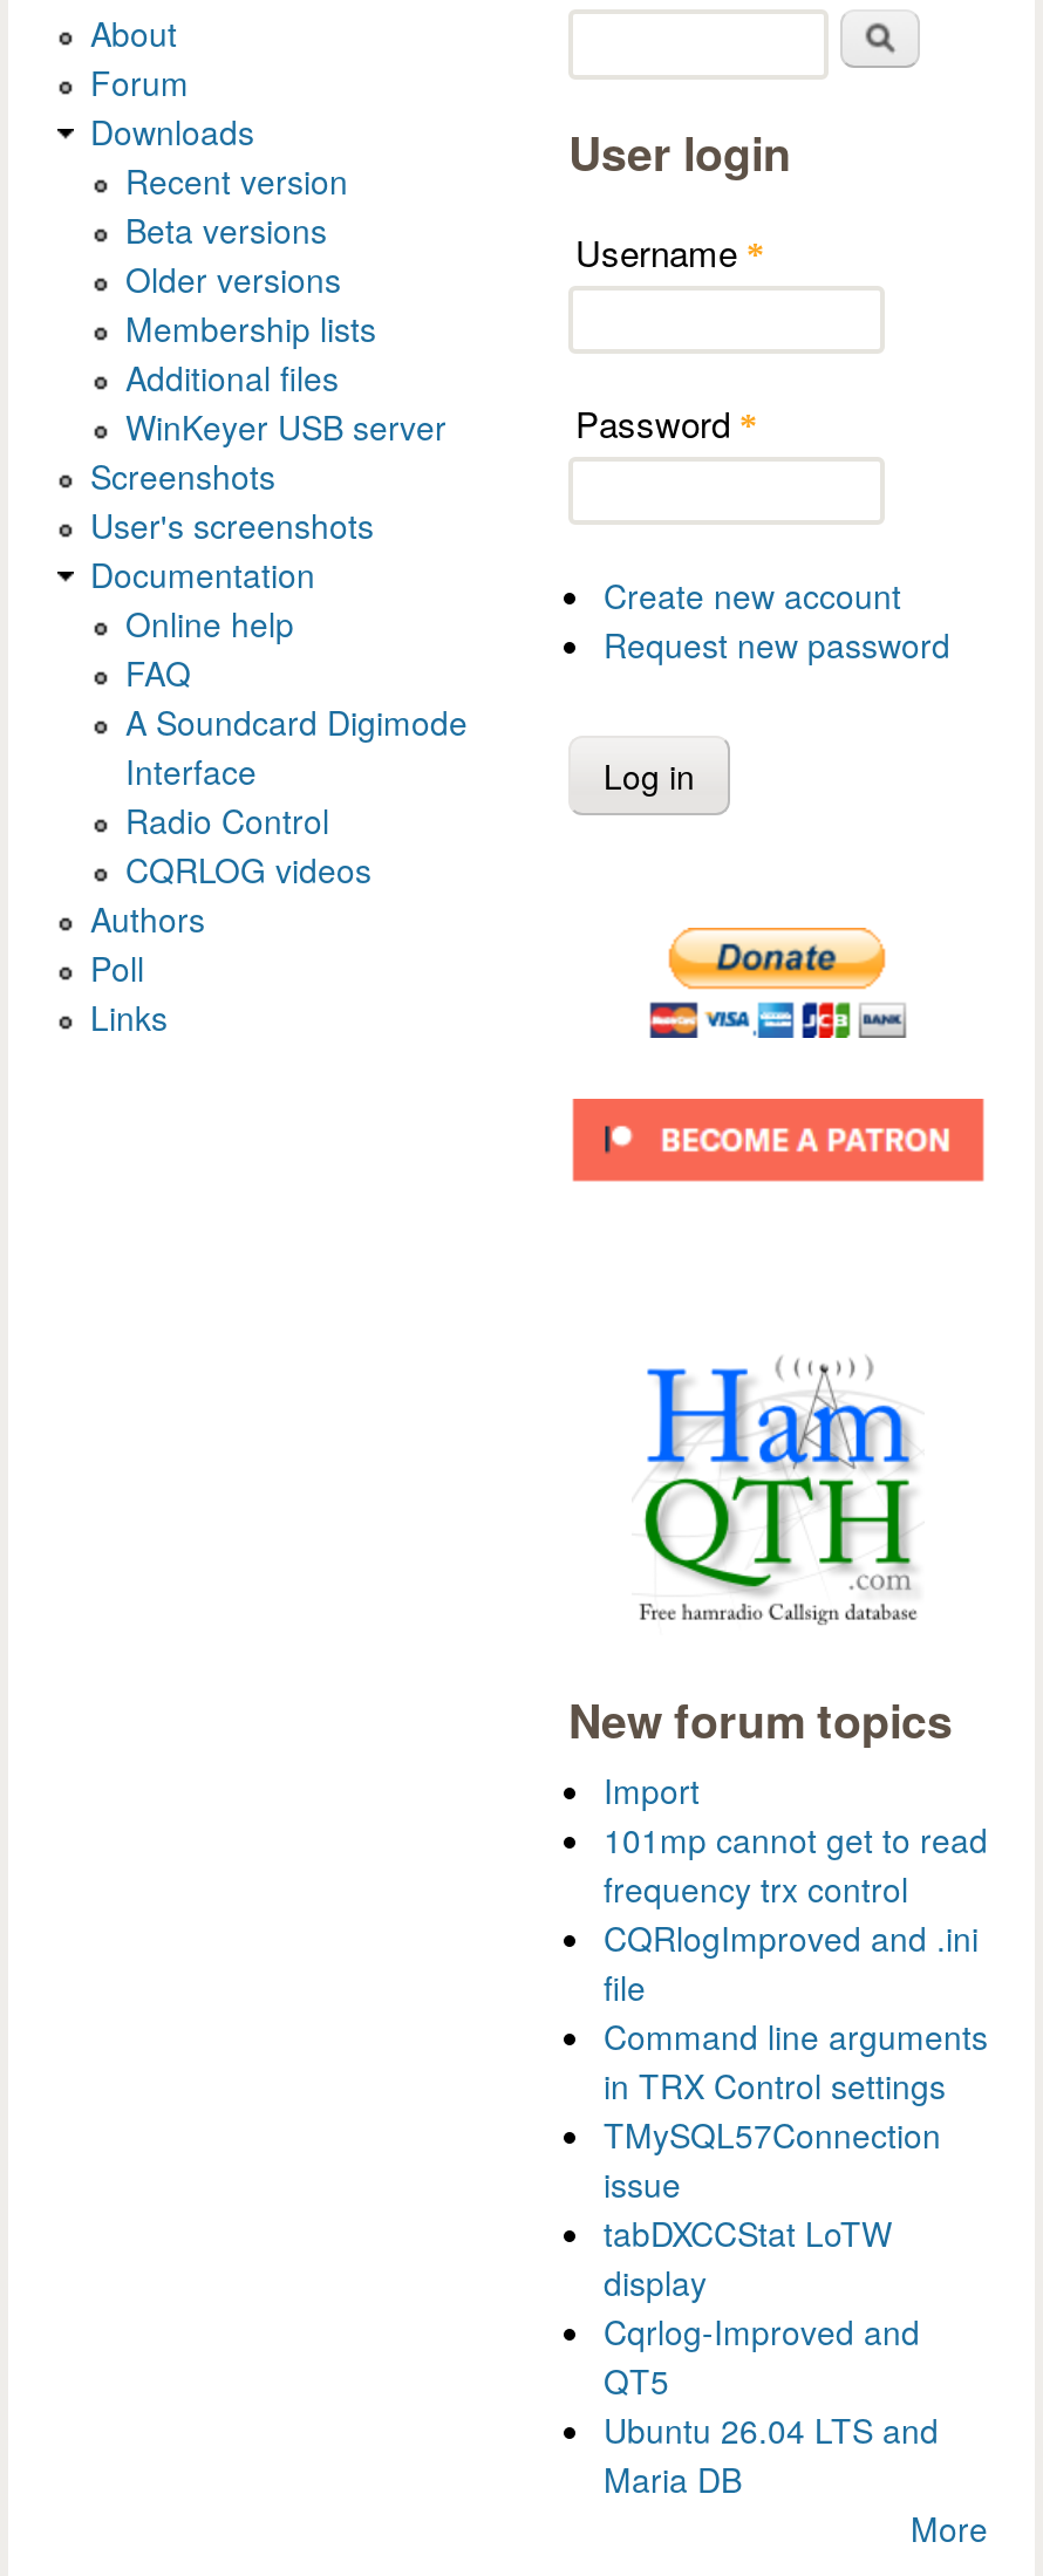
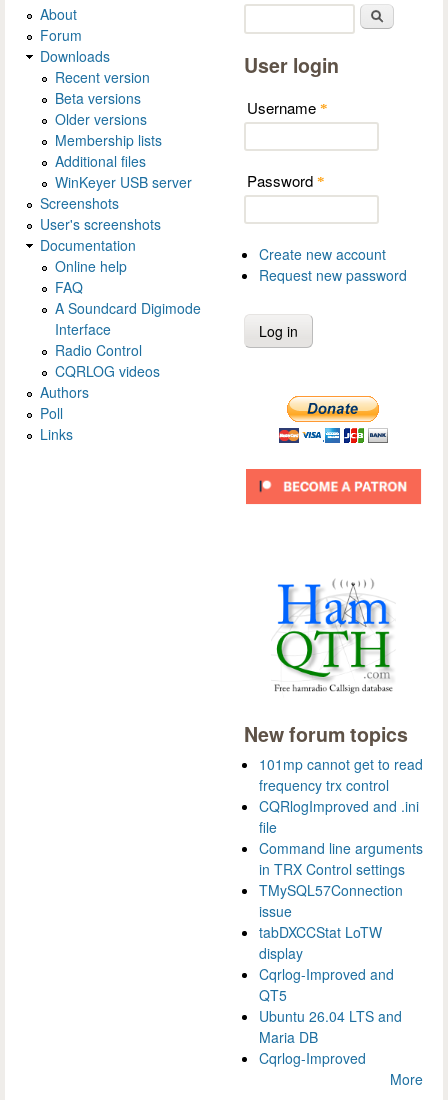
- Import

moved up: 101mp cannot get to read | frequency trx control | CQRlogImproved and .ini | ... | Ubuntu 26.04 LTS and | Maria DB

+ Cqrlog-Improved
